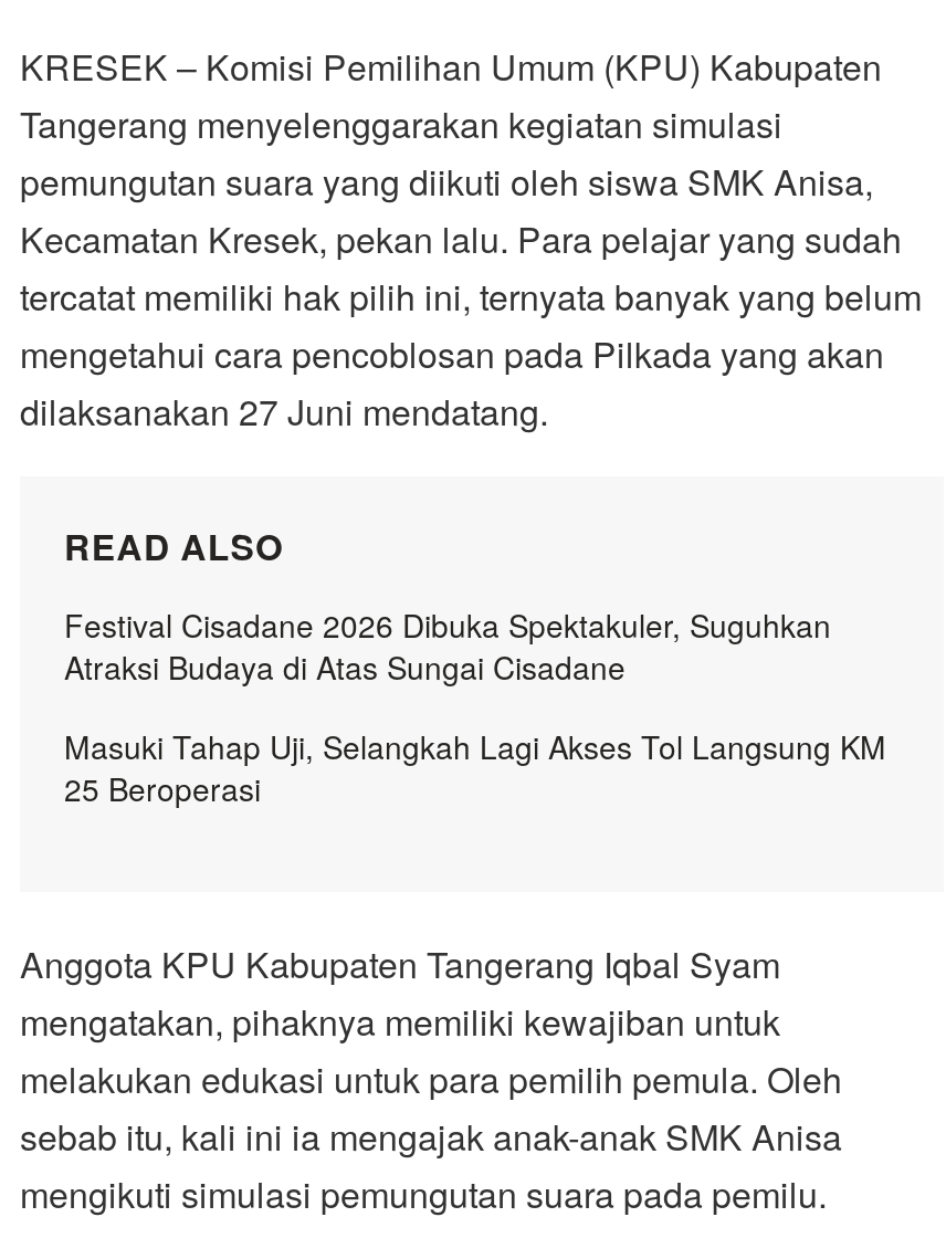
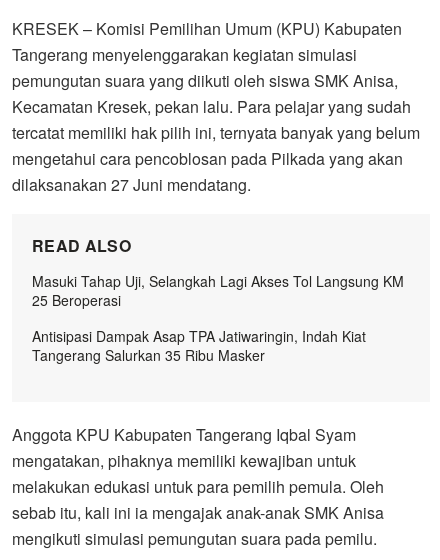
- Festival Cisadane 2026 Dibuka Spektakuler, Suguhkan
- Atraksi Budaya di Atas Sungai Cisadane

moved up: Masuki Tahap Uji, Selangkah Lagi Akses Tol Langsung KM | 25 Beroperasi

+ Antisipasi Dampak Asap TPA Jatiwaringin, Indah Kiat
+ Tangerang Salurkan 35 Ribu Masker
